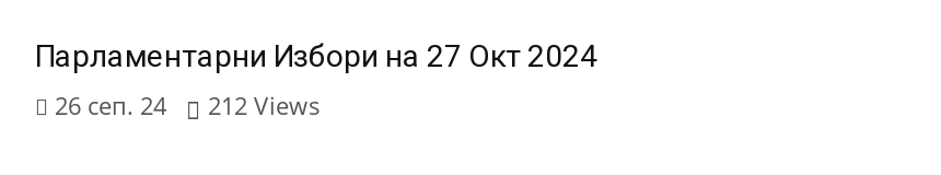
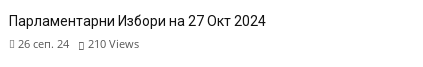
- 26 сеп. 24 212 Views
+ 26 сеп. 24 210 Views
